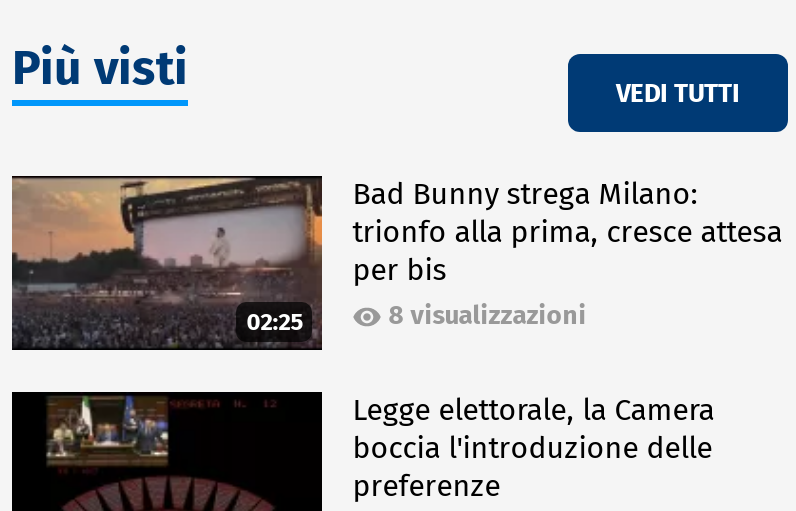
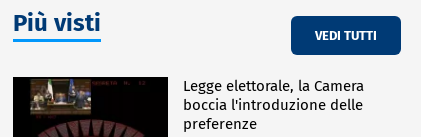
- [image]
- 02:25

- Bad Bunny strega Milano:
- trionfo alla prima, cresce attesa
- per bis
- 8 visualizzazioni
